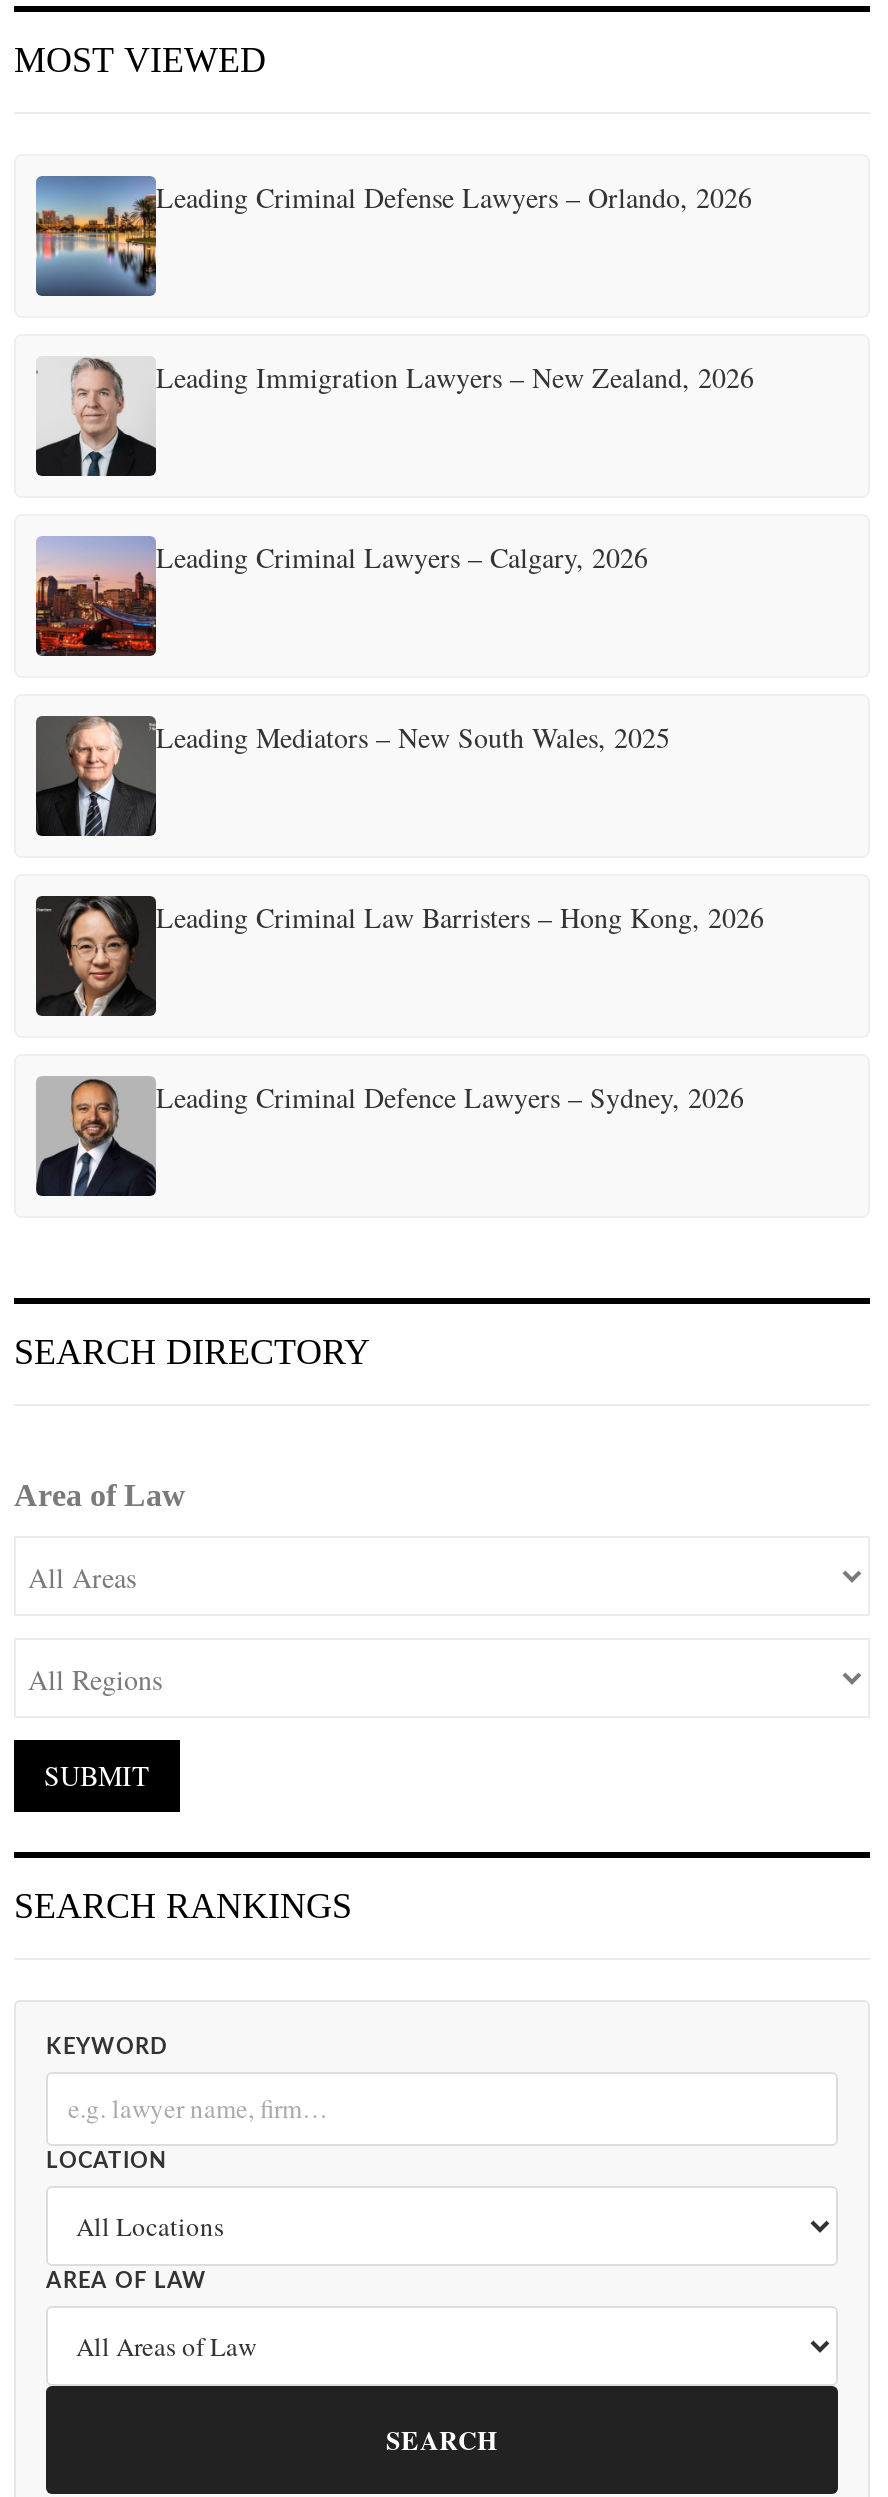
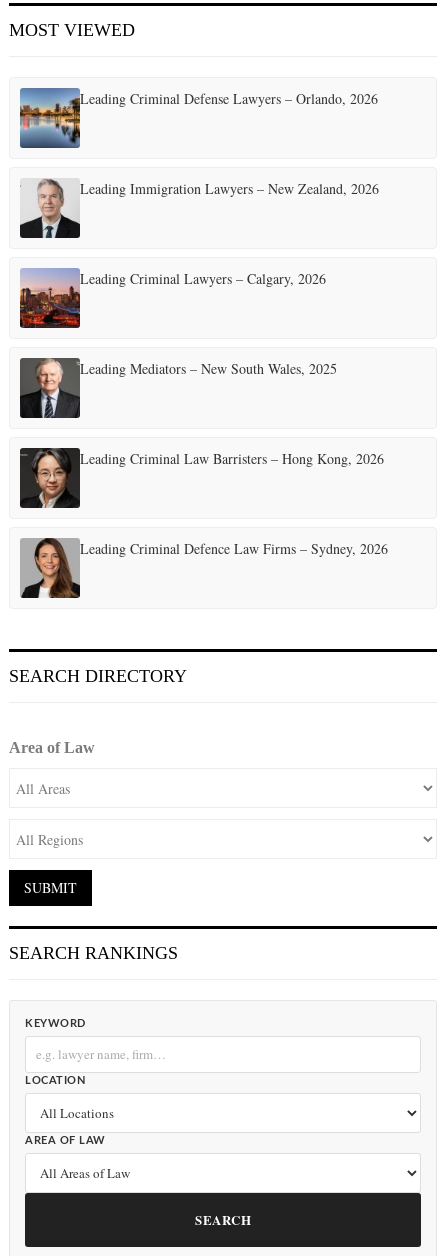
- [image]
- Leading Criminal Defence Lawyers – Sydney, 2026
+ [image]
+ Leading Criminal Defence Law Firms – Sydney, 2026
